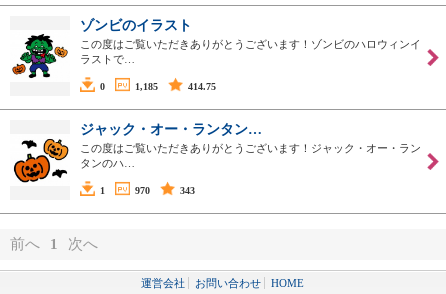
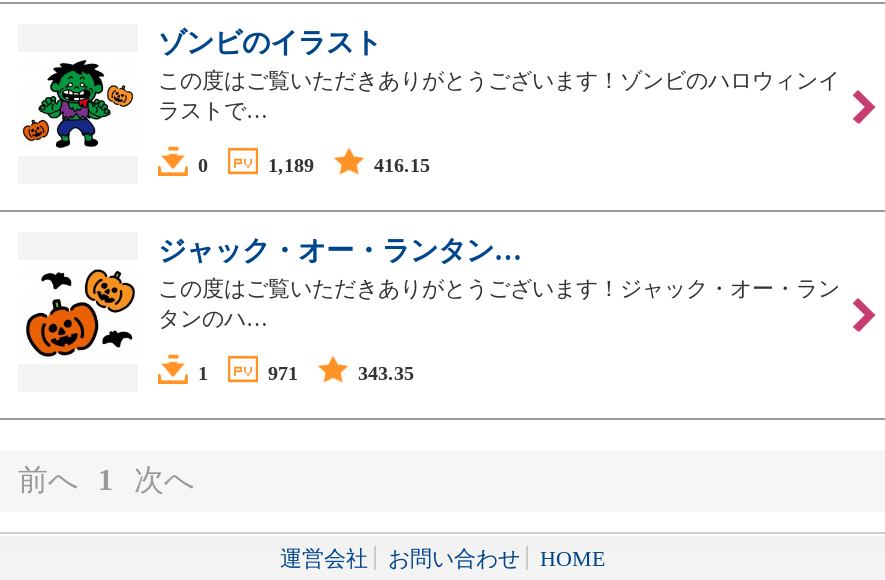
- 1,185
+ 1,189

- 414.75
+ 416.15

- 970
+ 971

- 343
+ 343.35
